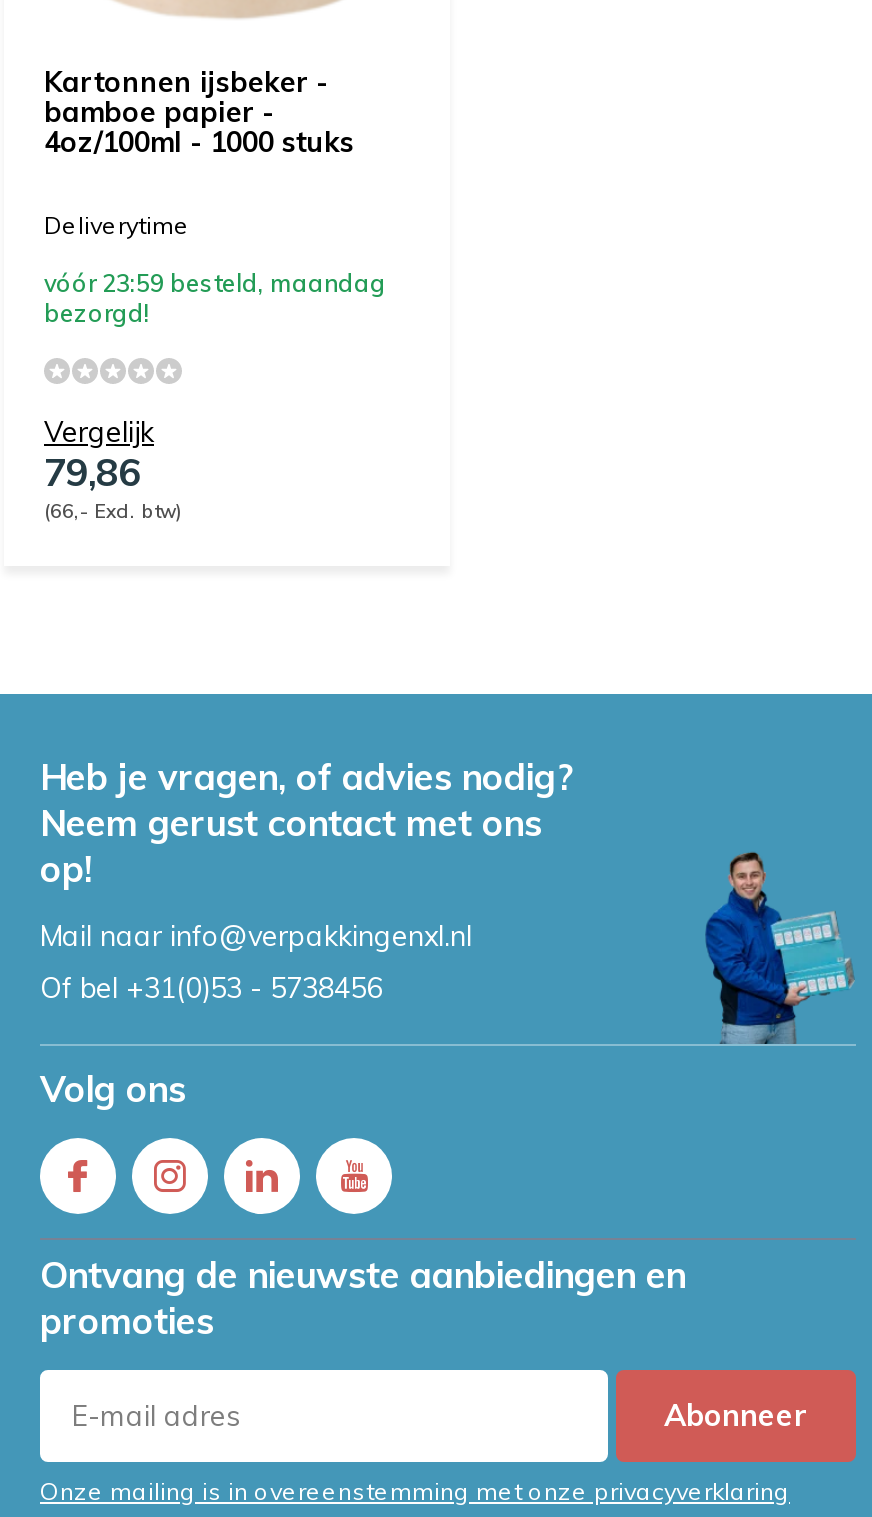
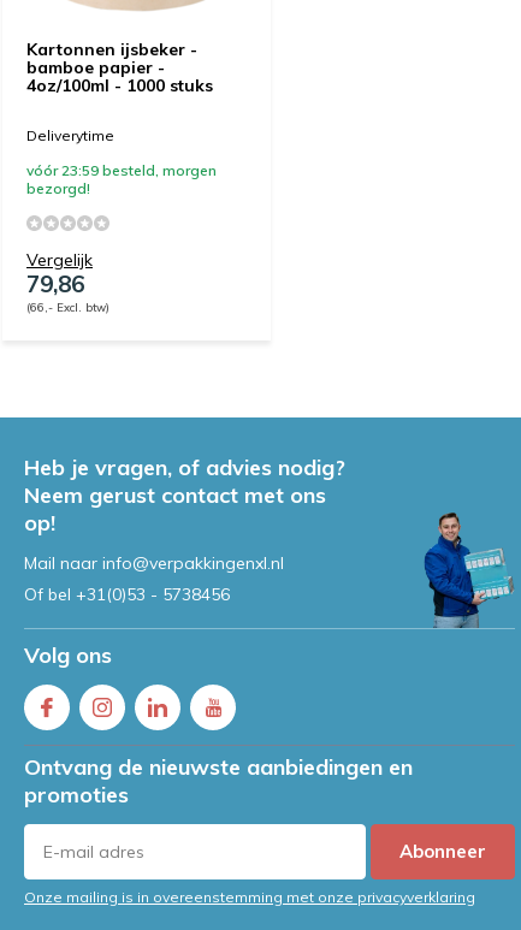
- vóór 23:59 besteld, maandag
+ vóór 23:59 besteld, morgen
